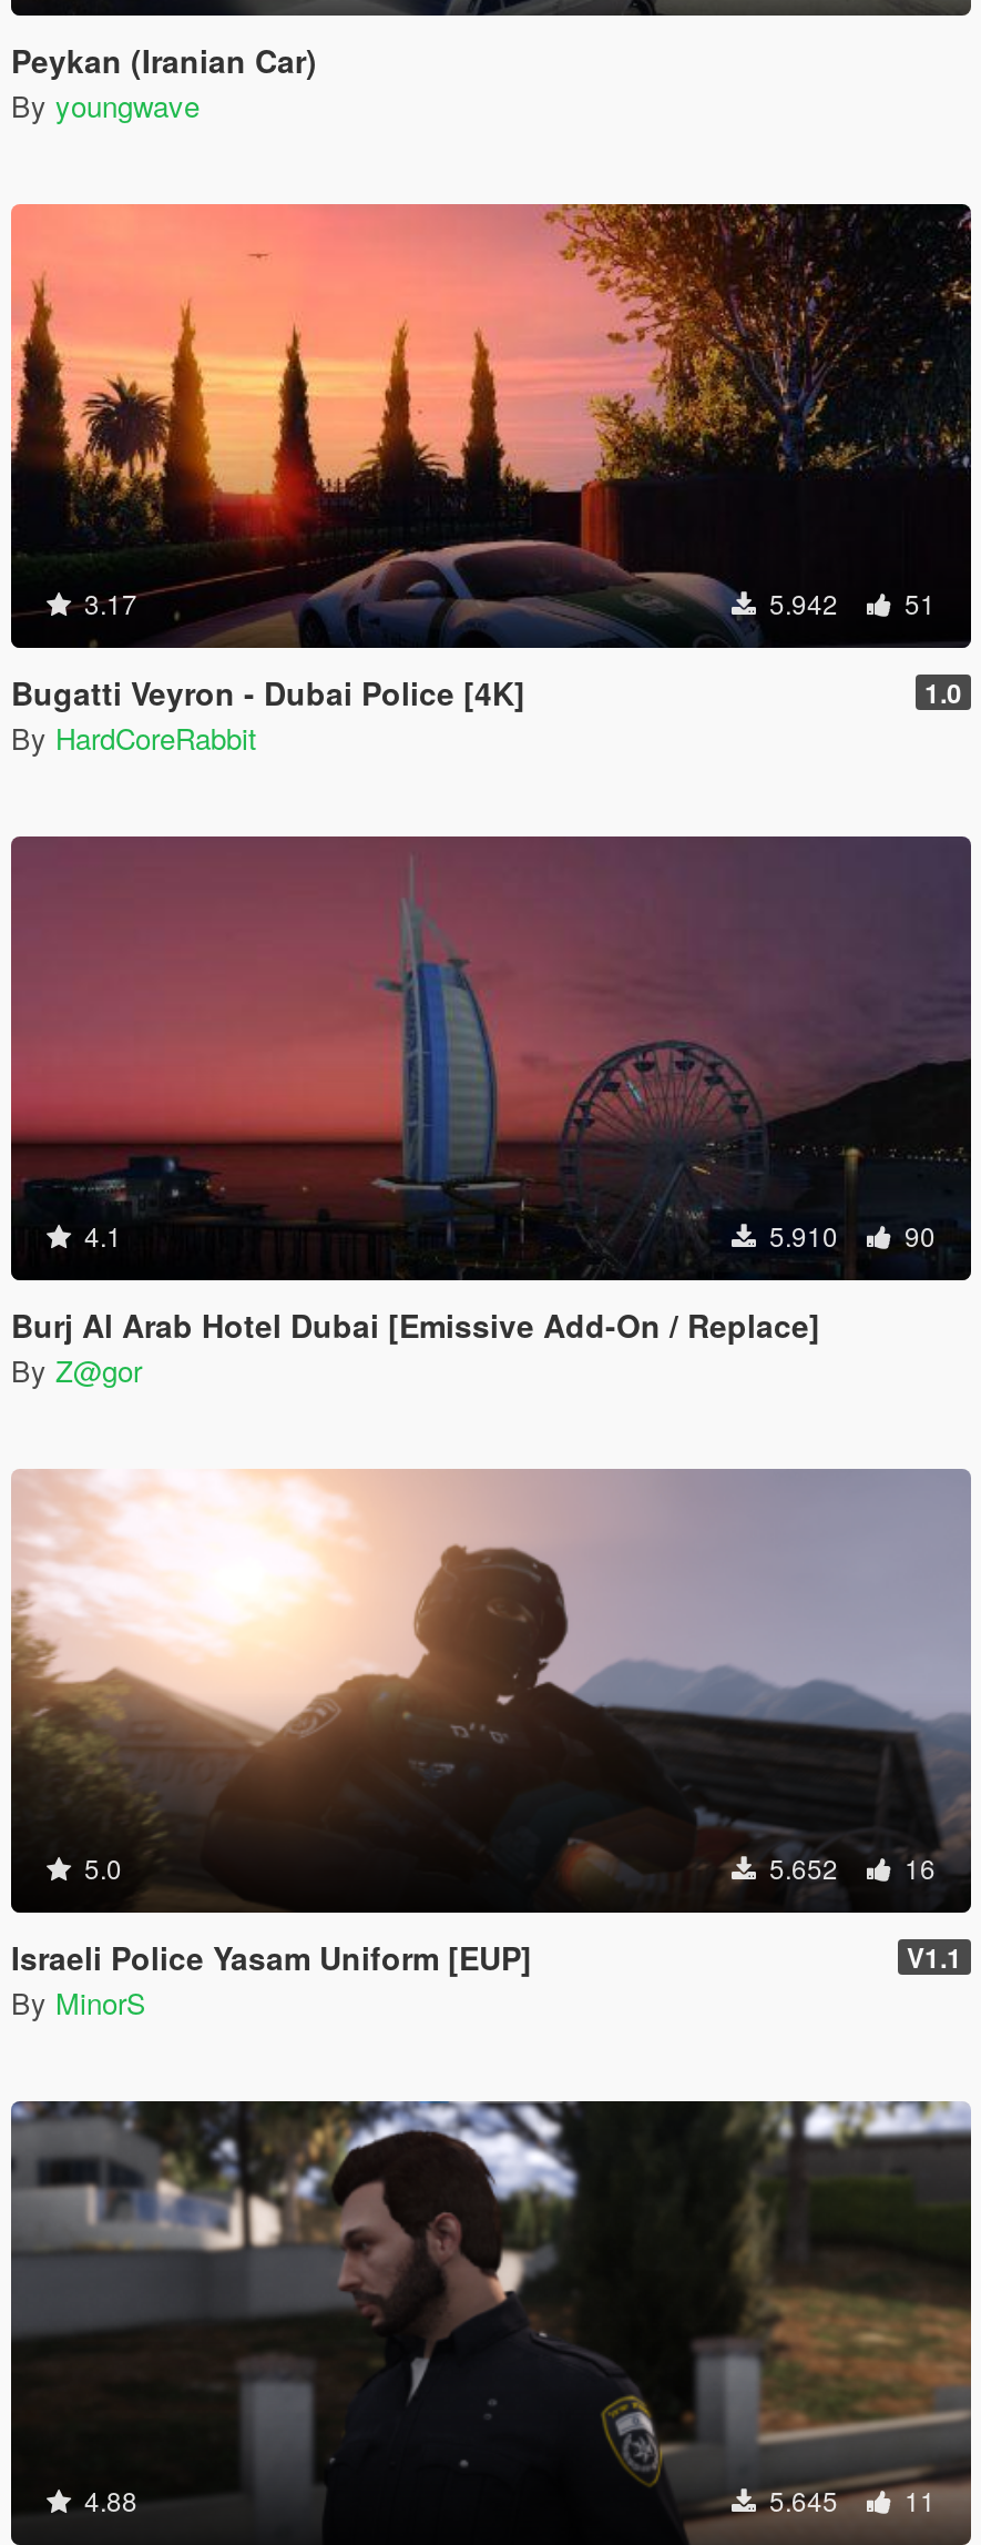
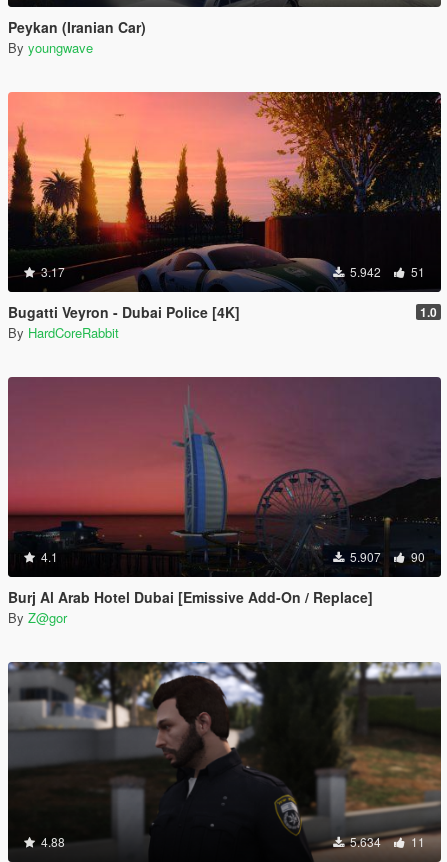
- 5.910 90
+ 5.907 90

- [image]
- 5.0
- 5.652
- 16
- Israeli Police Yasam Uniform [EUP]
- V1.1
- By MinorS

- 5.645 11
+ 5.634 11
